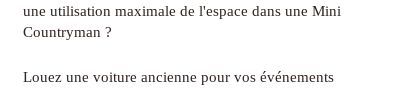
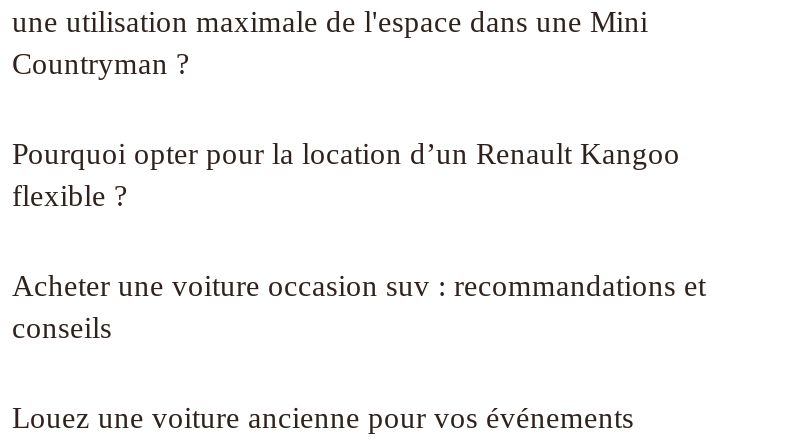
+ Pourquoi opter pour la location d’un Renault Kangoo
+ flexible ?
+ Acheter une voiture occasion suv : recommandations et
+ conseils
